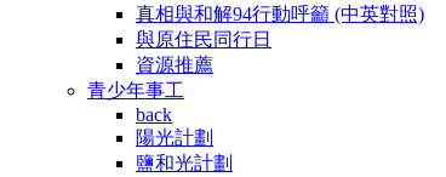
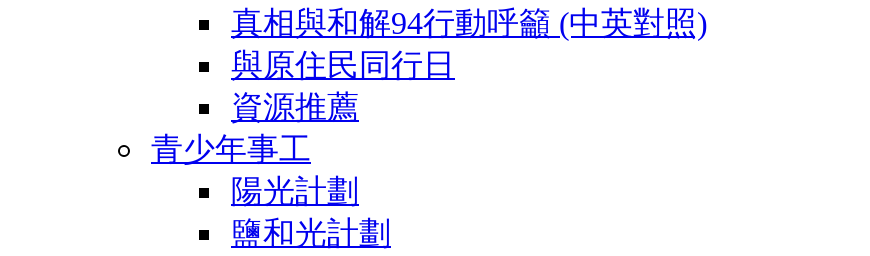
- back
